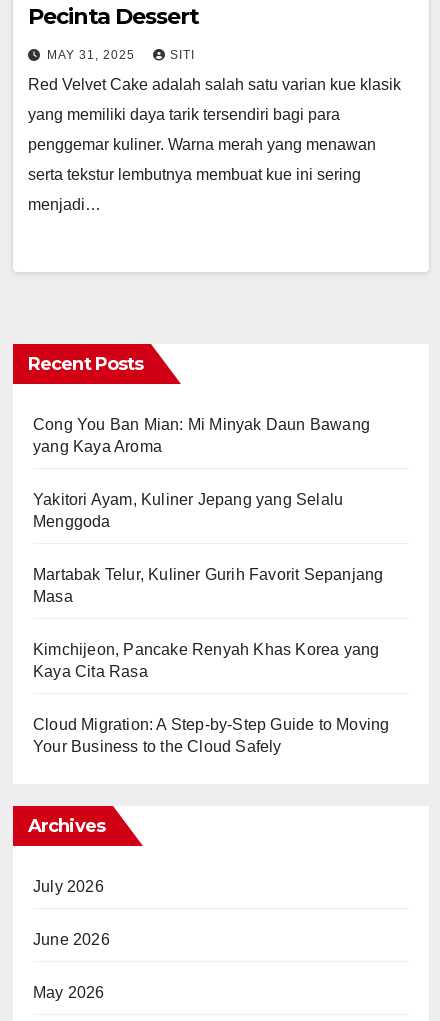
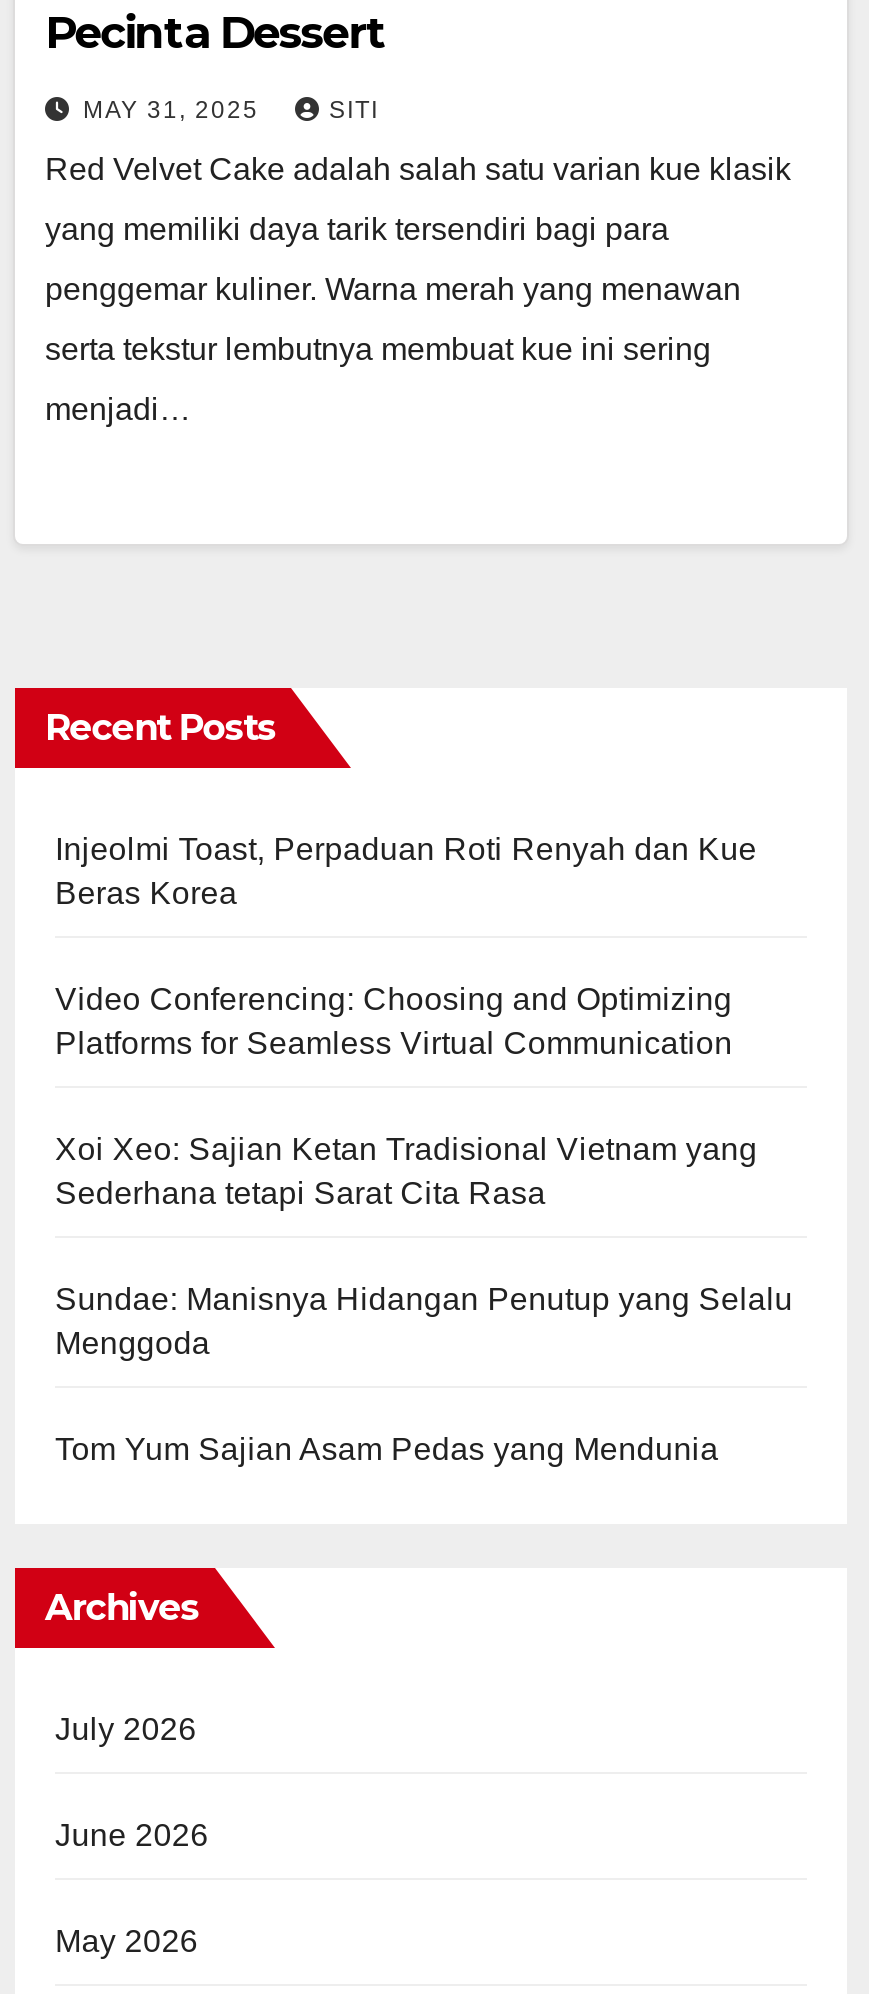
- Cong You Ban Mian: Mi Minyak Daun Bawang
- yang Kaya Aroma
- Yakitori Ayam, Kuliner Jepang yang Selalu
+ Injeolmi Toast, Perpaduan Roti Renyah dan Kue
+ Beras Korea
+ Video Conferencing: Choosing and Optimizing
+ Platforms for Seamless Virtual Communication
+ Xoi Xeo: Sajian Ketan Tradisional Vietnam yang
+ Sederhana tetapi Sarat Cita Rasa
+ Sundae: Manisnya Hidangan Penutup yang Selalu

moved down: Menggoda

- Martabak Telur, Kuliner Gurih Favorit Sepanjang
- Masa
- Kimchijeon, Pancake Renyah Khas Korea yang
- Kaya Cita Rasa
- Cloud Migration: A Step-by-Step Guide to Moving
- Your Business to the Cloud Safely
+ Tom Yum Sajian Asam Pedas yang Mendunia
